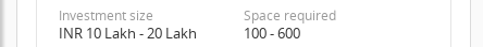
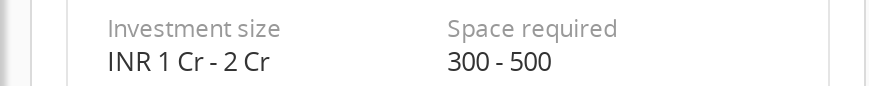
- INR 10 Lakh - 20 Lakh
+ INR 1 Cr - 2 Cr

- 100 - 600
+ 300 - 500
